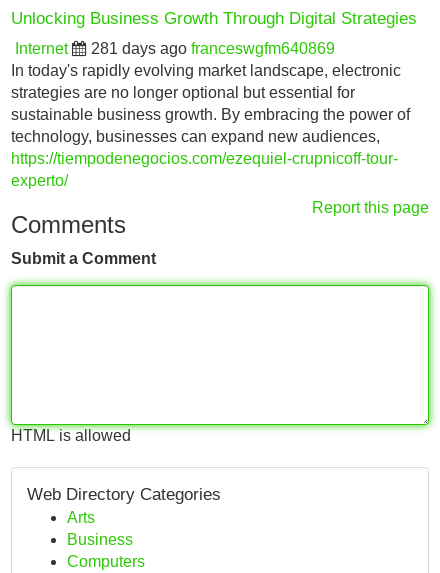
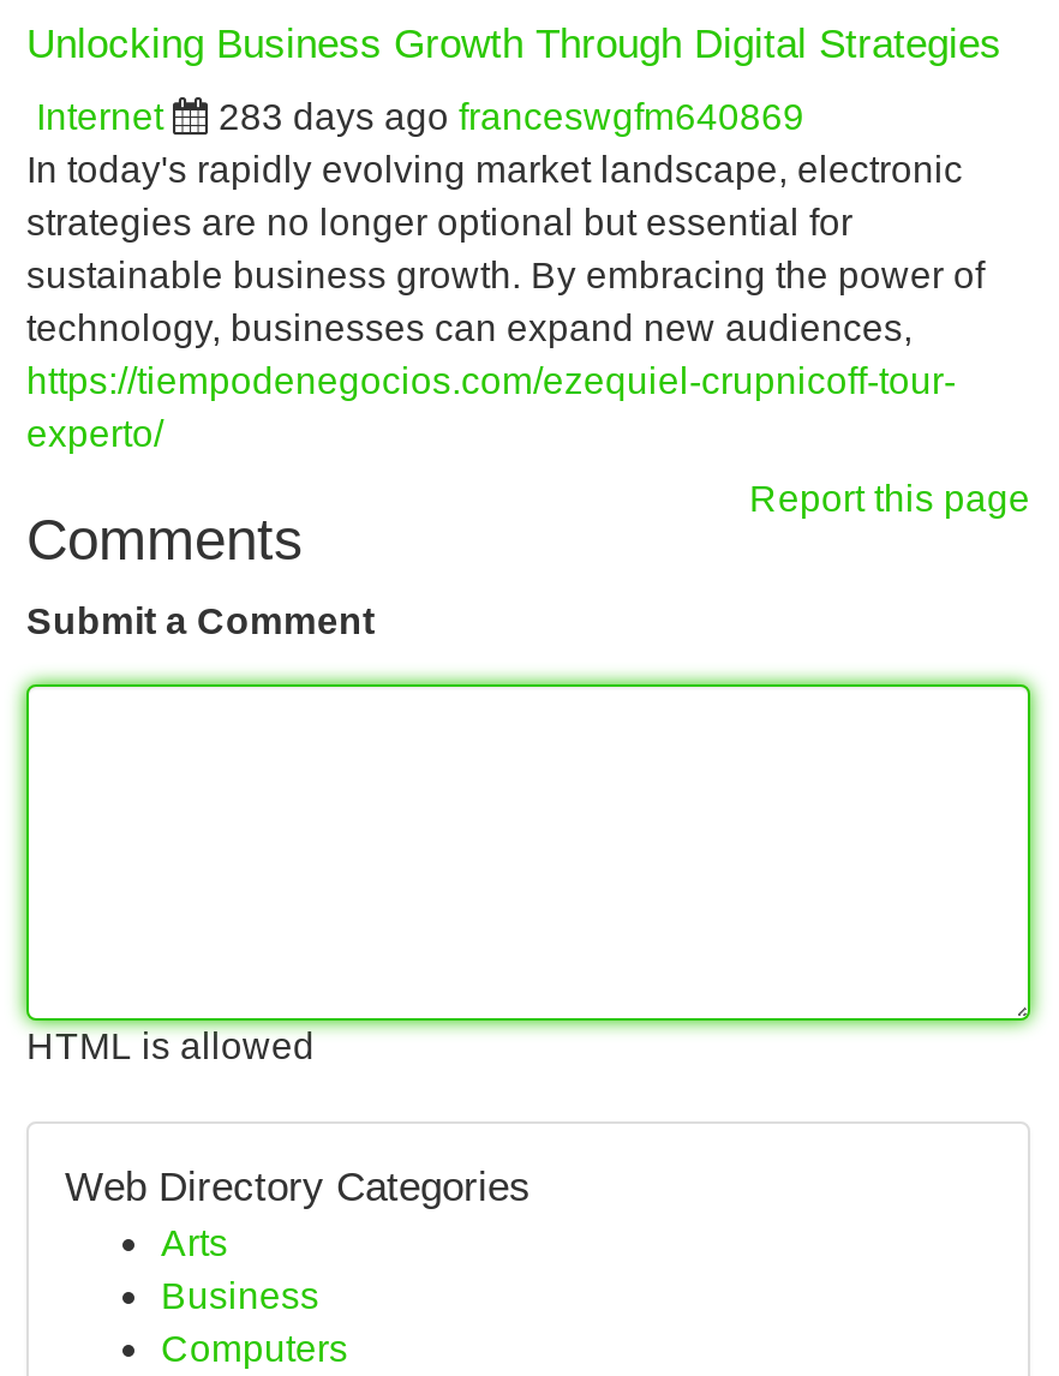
- 281 days ago franceswgfm640869
+ 283 days ago franceswgfm640869
